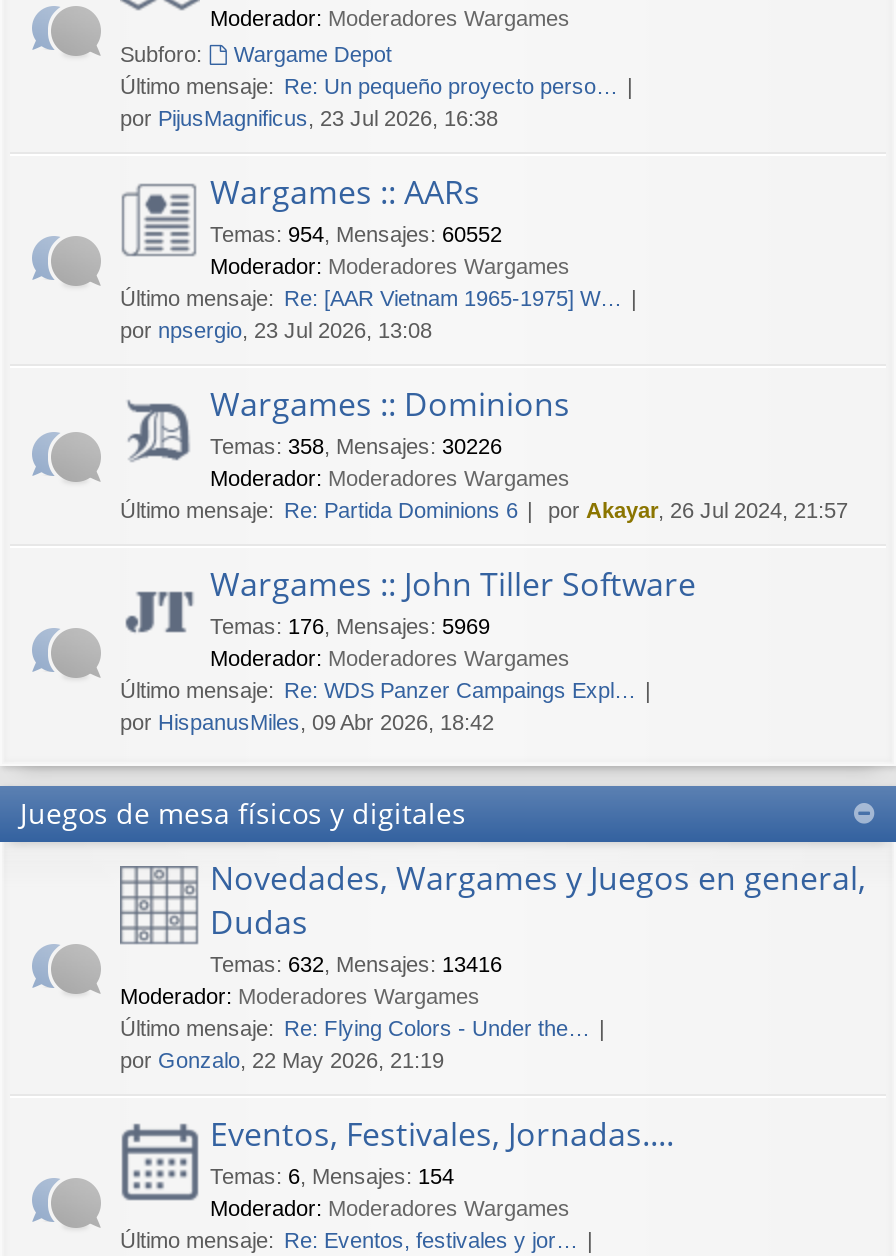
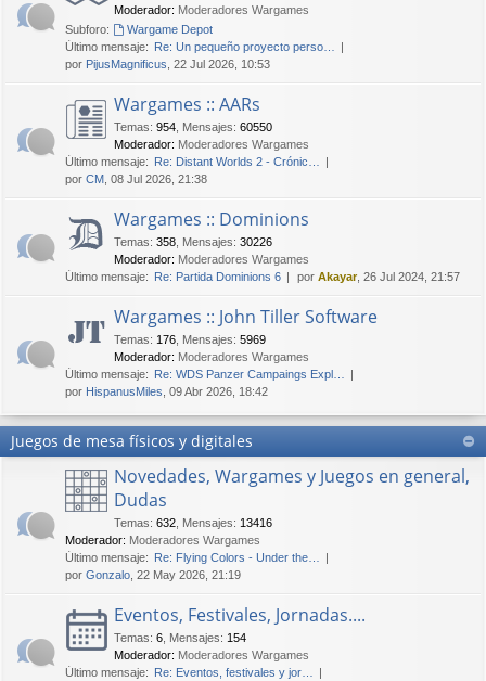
- por PijusMagnificus, 23 Jul 2026, 16:38
+ por PijusMagnificus, 22 Jul 2026, 10:53

- Temas: 954, Mensajes: 60552
+ Temas: 954, Mensajes: 60550

- Último mensaje: Re: [AAR Vietnam 1965-1975] W…
- por npsergio, 23 Jul 2026, 13:08
+ Último mensaje: Re: Distant Worlds 2 - Crónic…
+ por CM, 08 Jul 2026, 21:38
